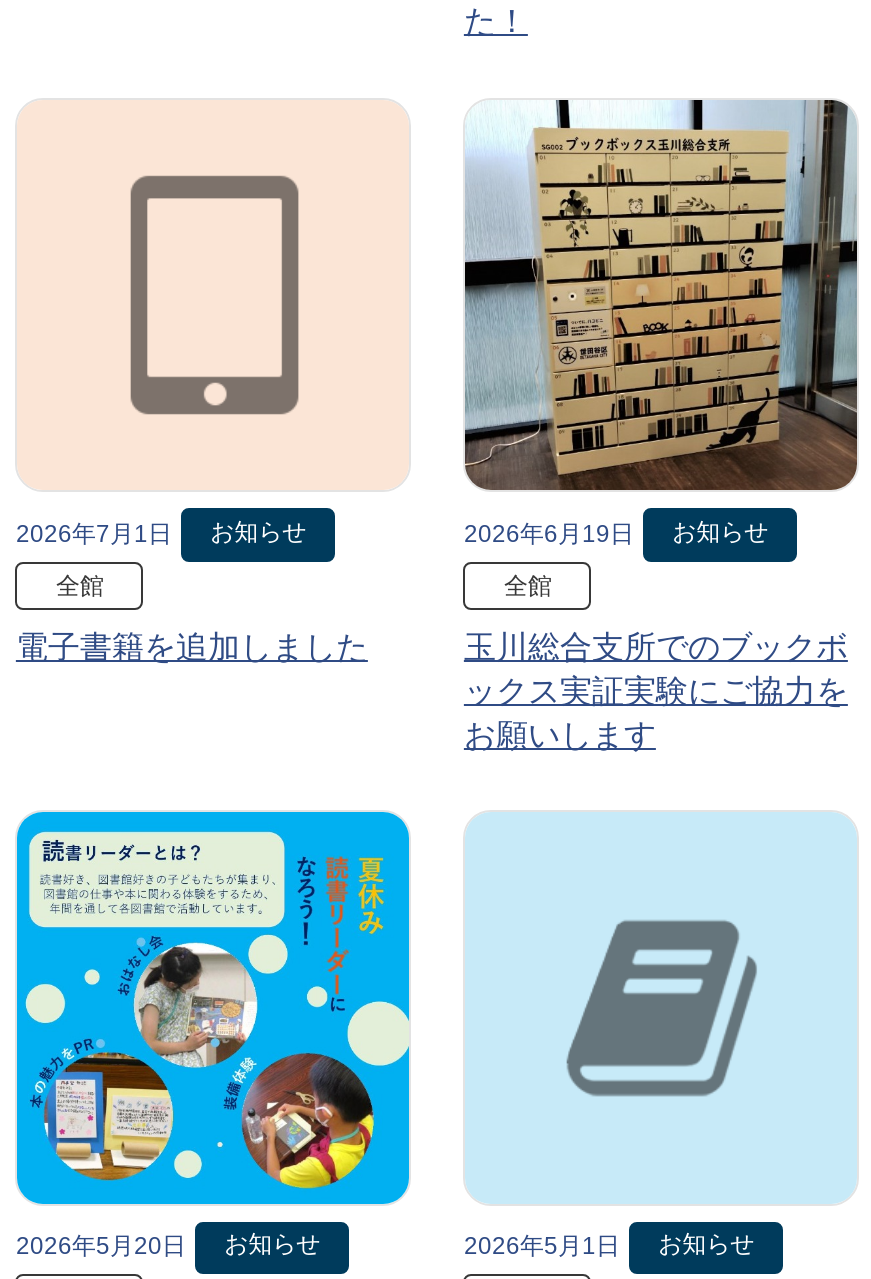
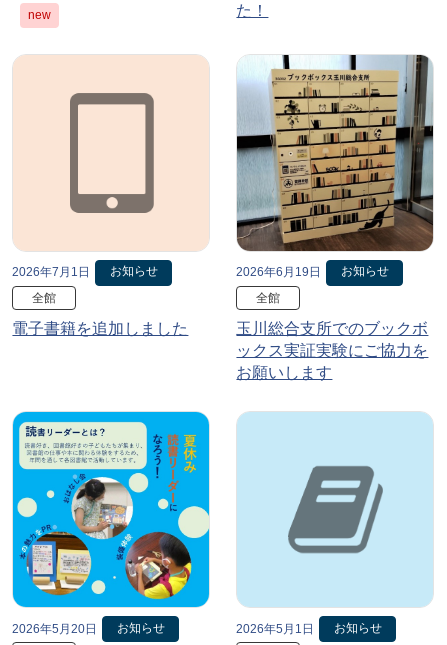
+ new
